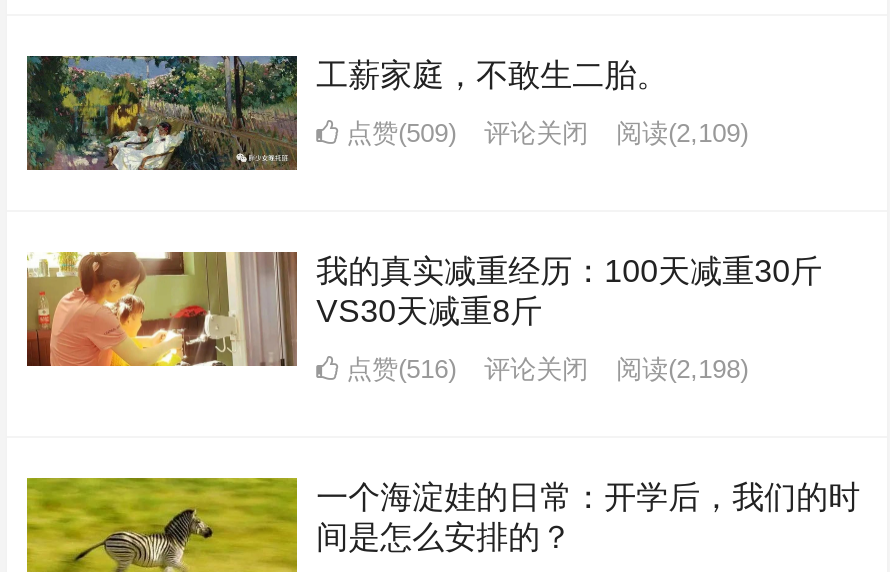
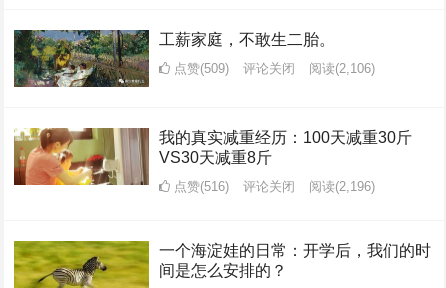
- 点赞(509) 评论关闭 阅读(2,109)
+ 点赞(509) 评论关闭 阅读(2,106)

- 点赞(516) 评论关闭 阅读(2,198)
+ 点赞(516) 评论关闭 阅读(2,196)
